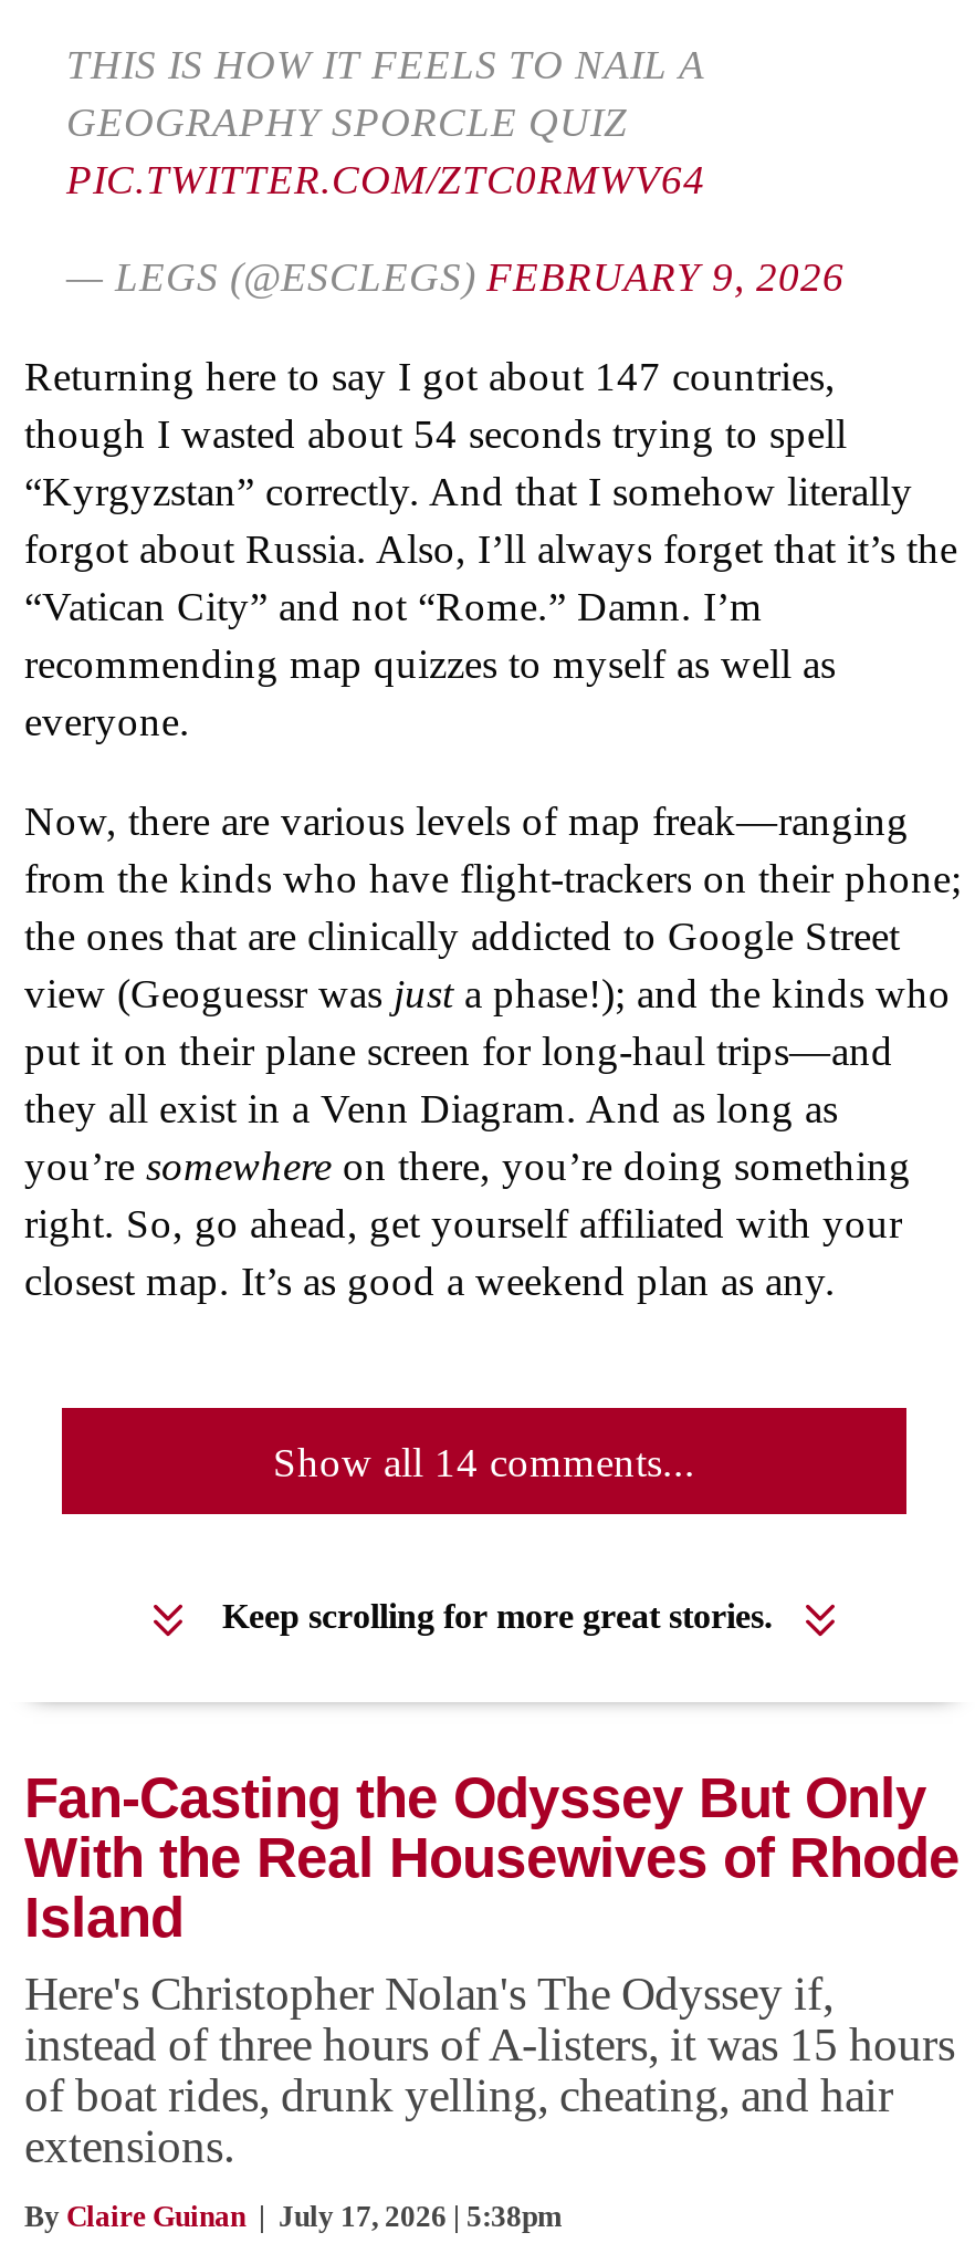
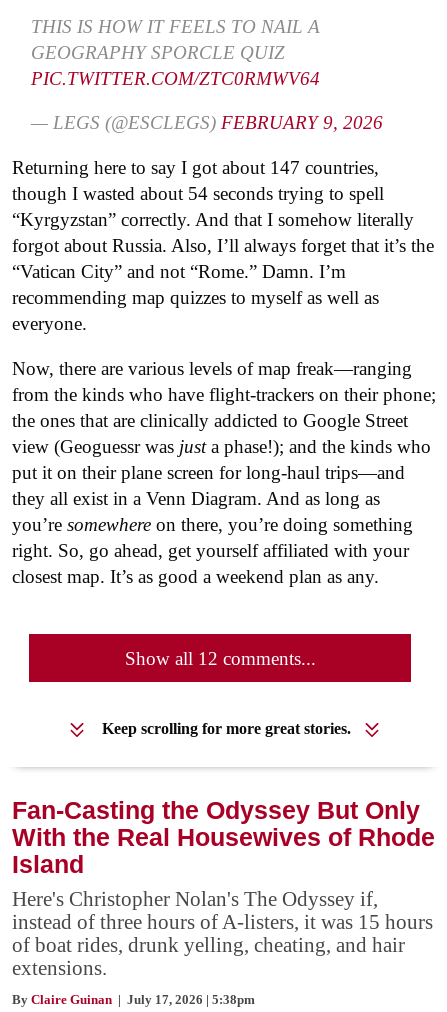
- Show all 14 comments...
+ Show all 12 comments...
